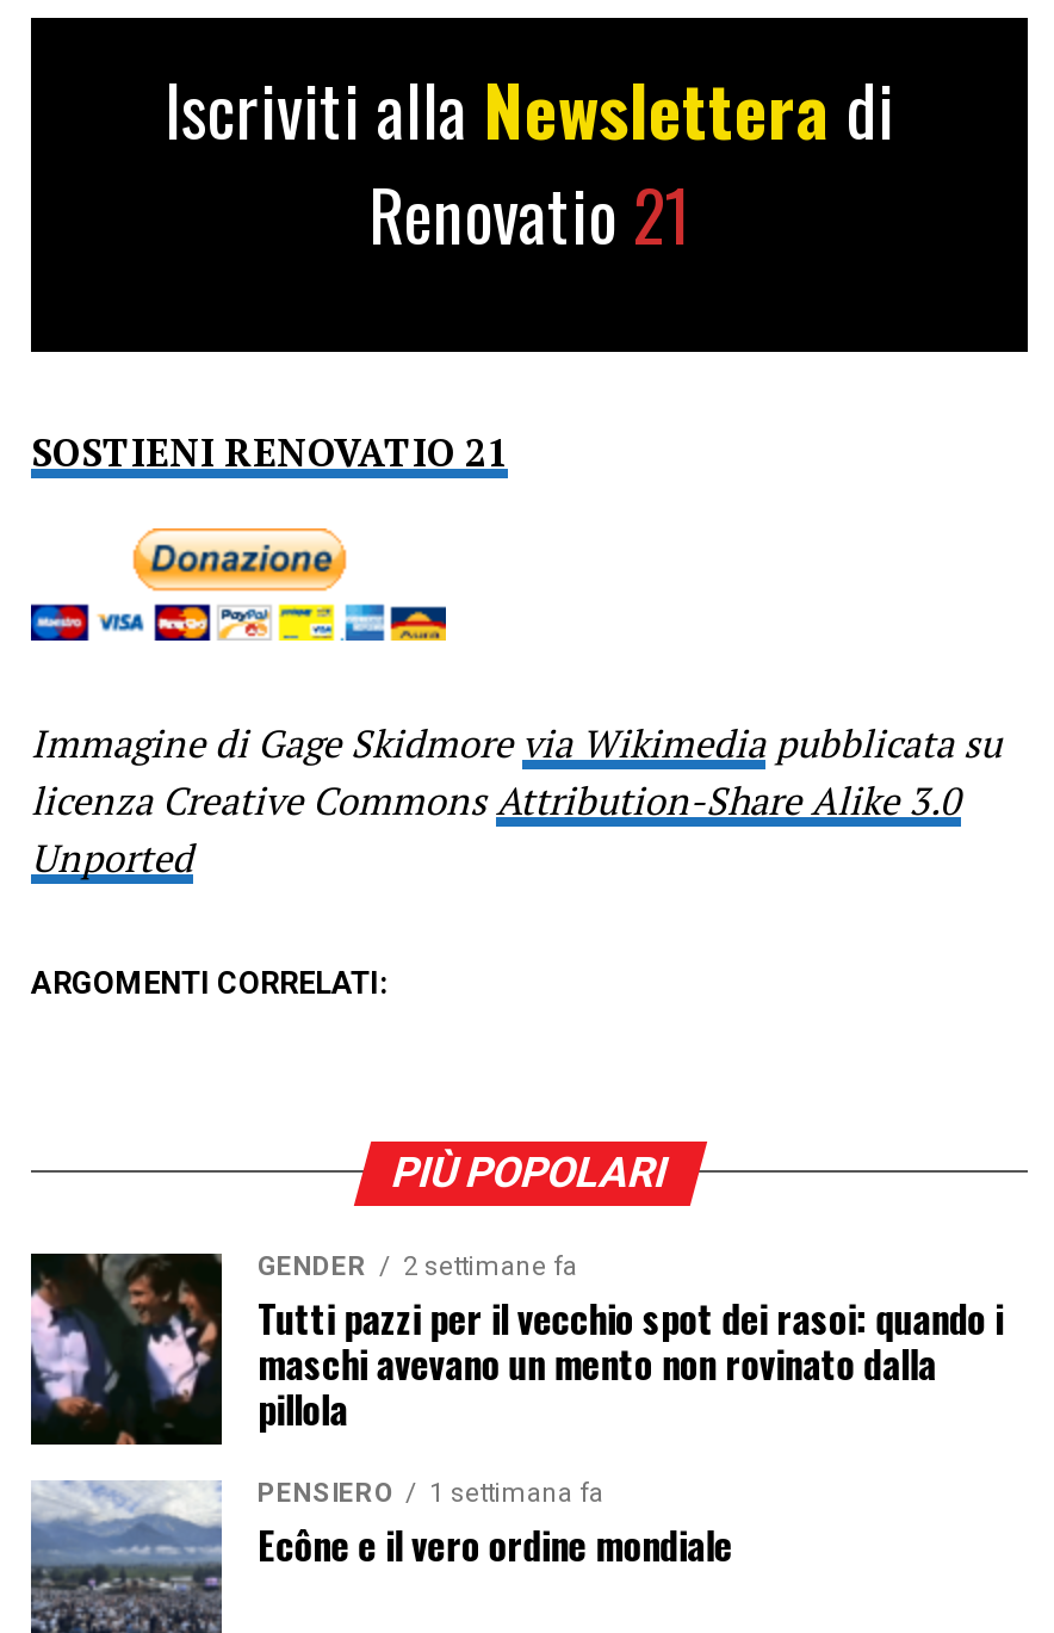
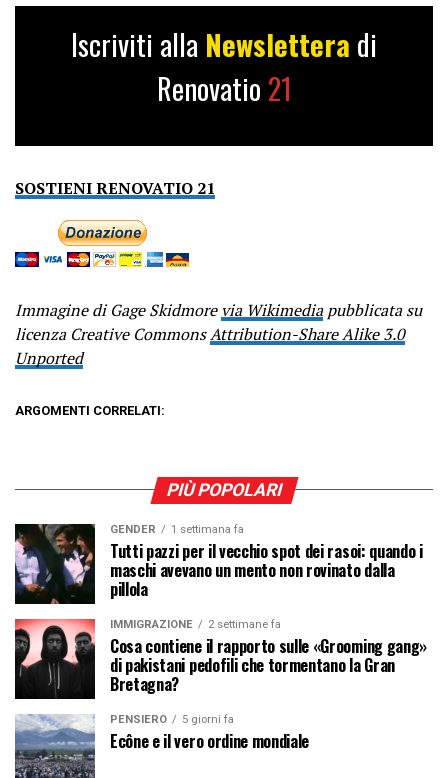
- GENDER 2 settimane fa
+ GENDER 1 settimana fa

+ [image]
+ IMMIGRAZIONE
+ 2 settimane fa
+ Cosa contiene il rapporto sulle «Grooming gang»
+ di pakistani pedofili che tormentano la Gran
+ Bretagna?

- PENSIERO 1 settimana fa
+ PENSIERO 5 giorni fa
